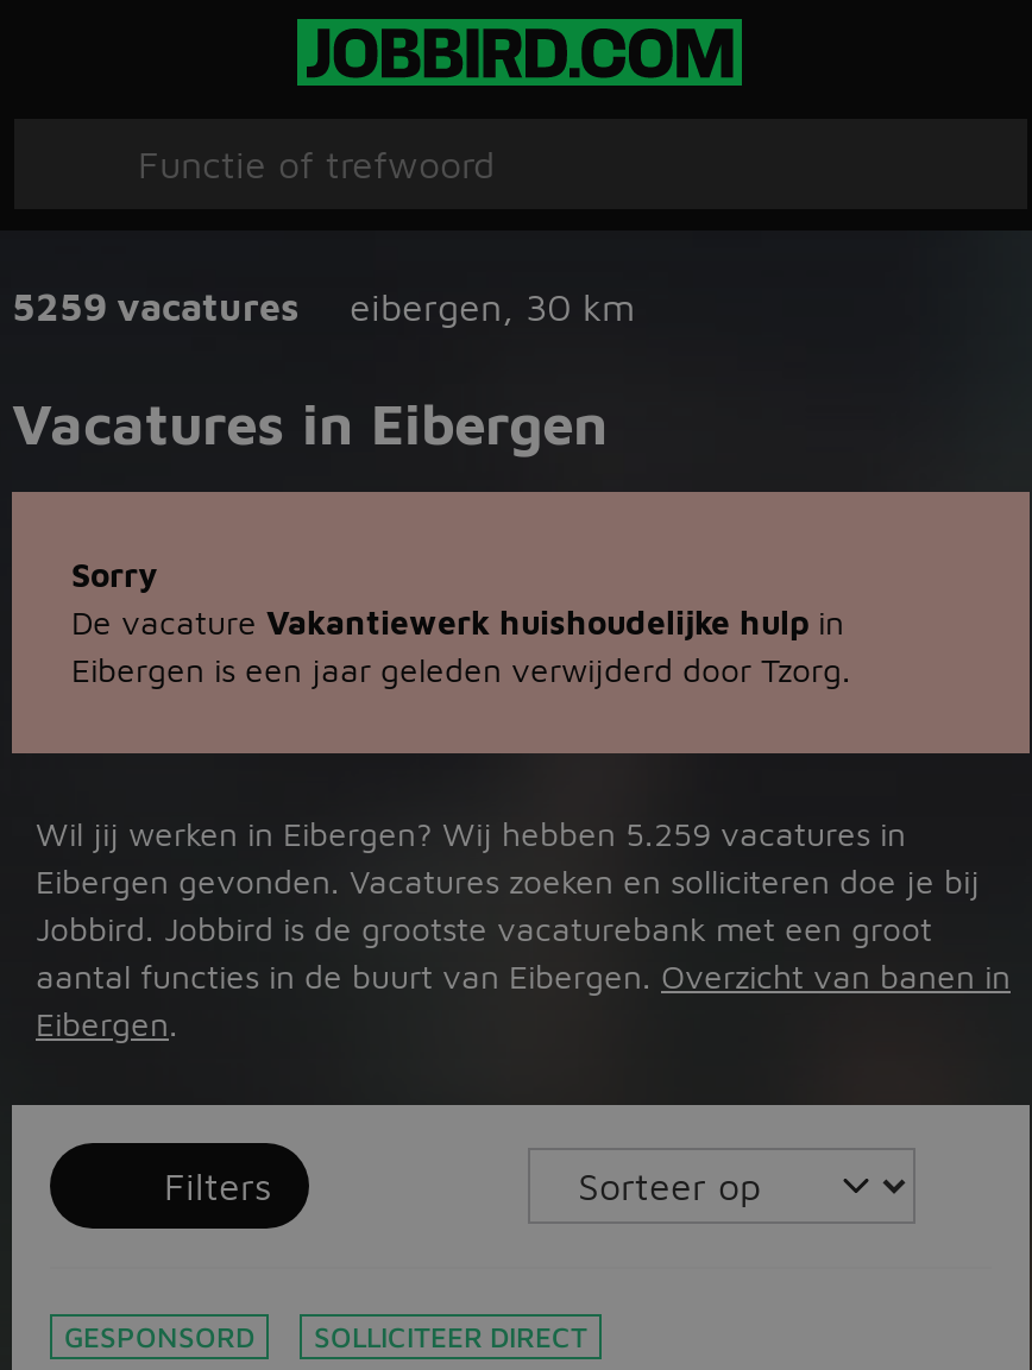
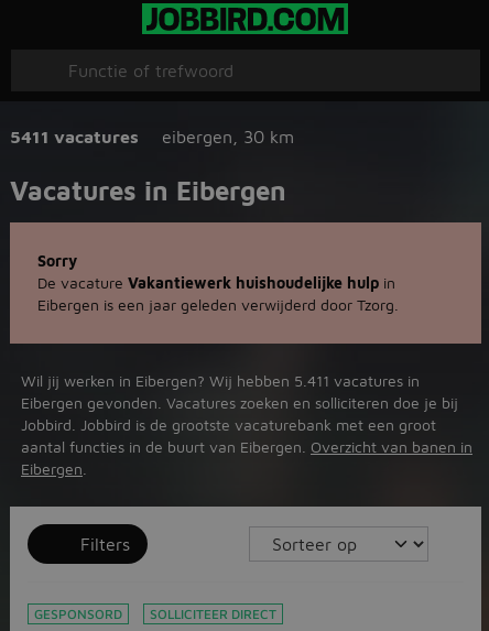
- 5259 vacatures eibergen, 30 km
+ 5411 vacatures eibergen, 30 km

- Wil jij werken in Eibergen? Wij hebben 5.259 vacatures in
+ Wil jij werken in Eibergen? Wij hebben 5.411 vacatures in
